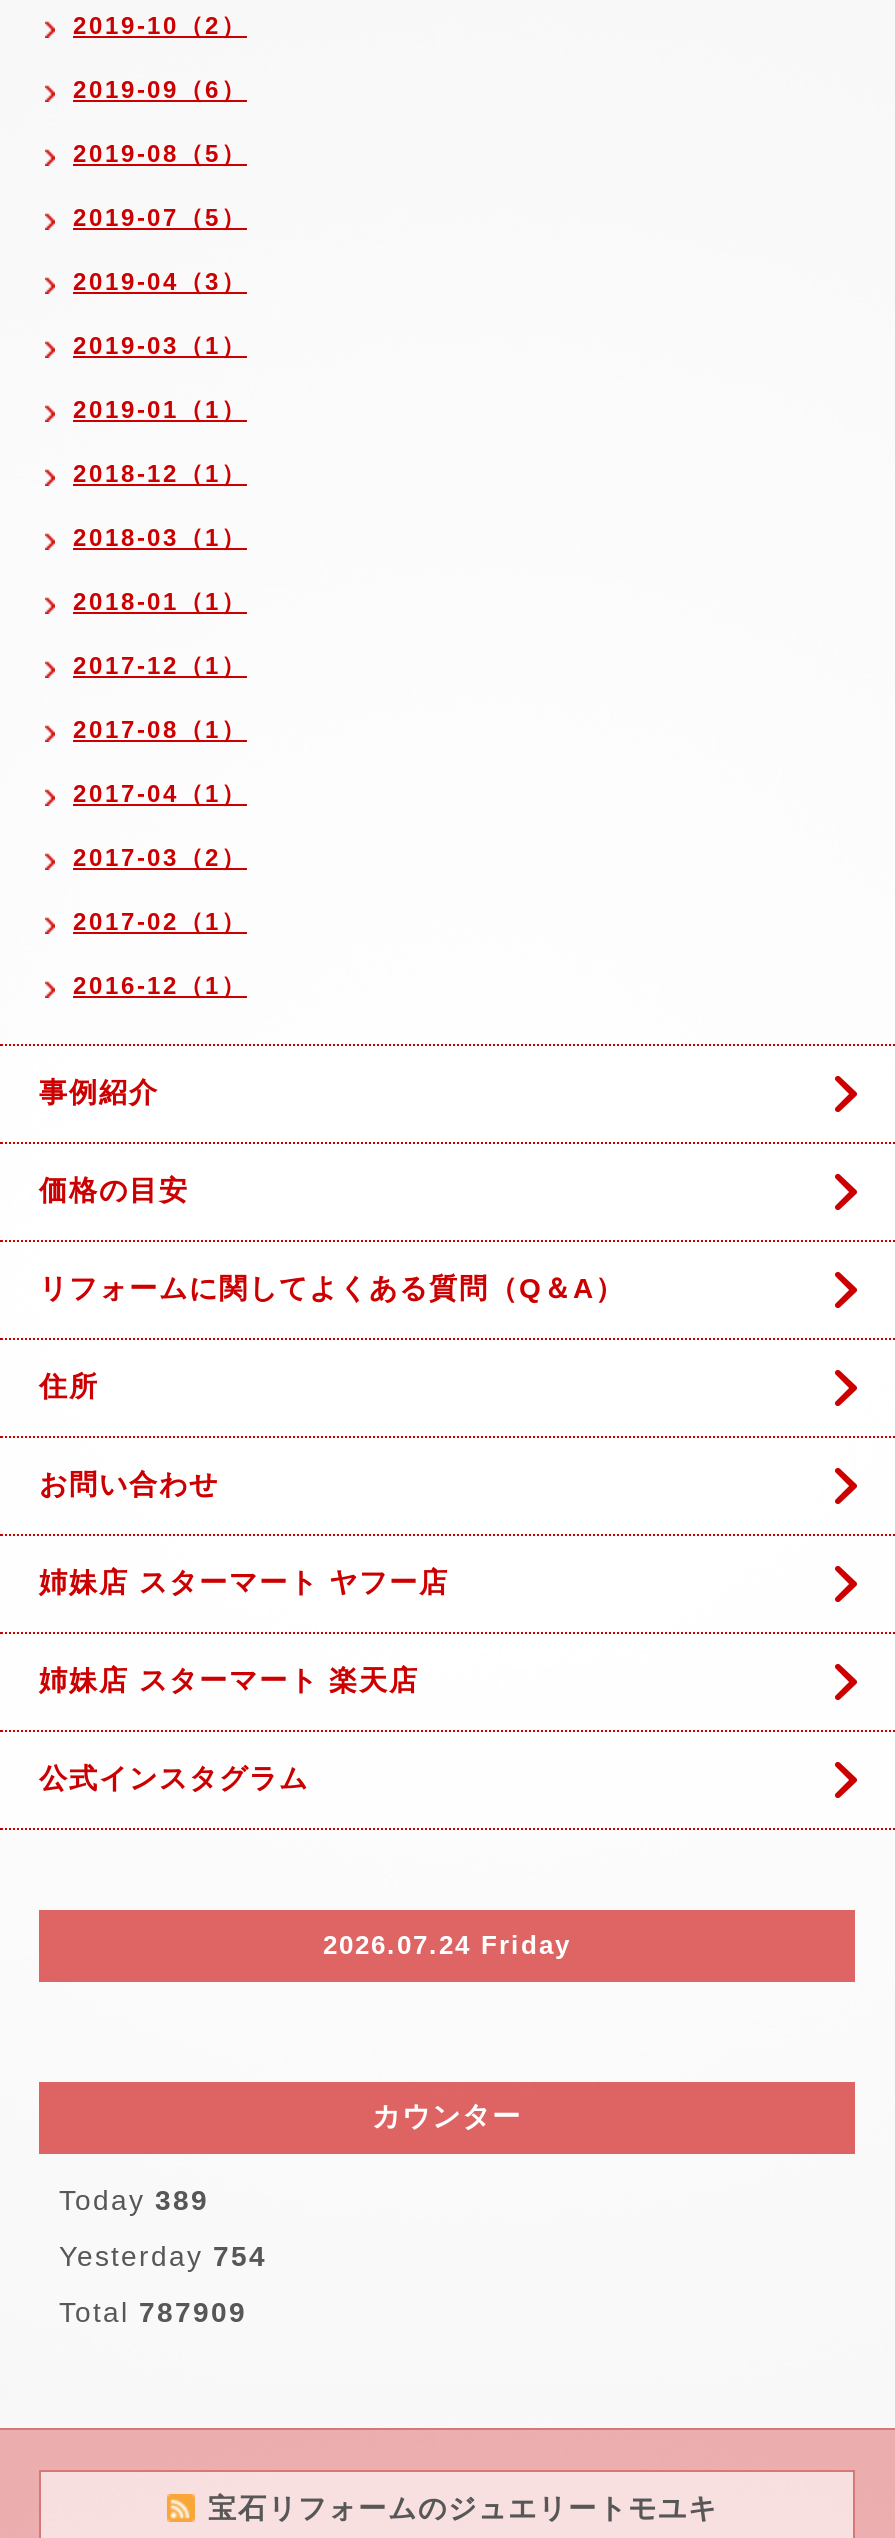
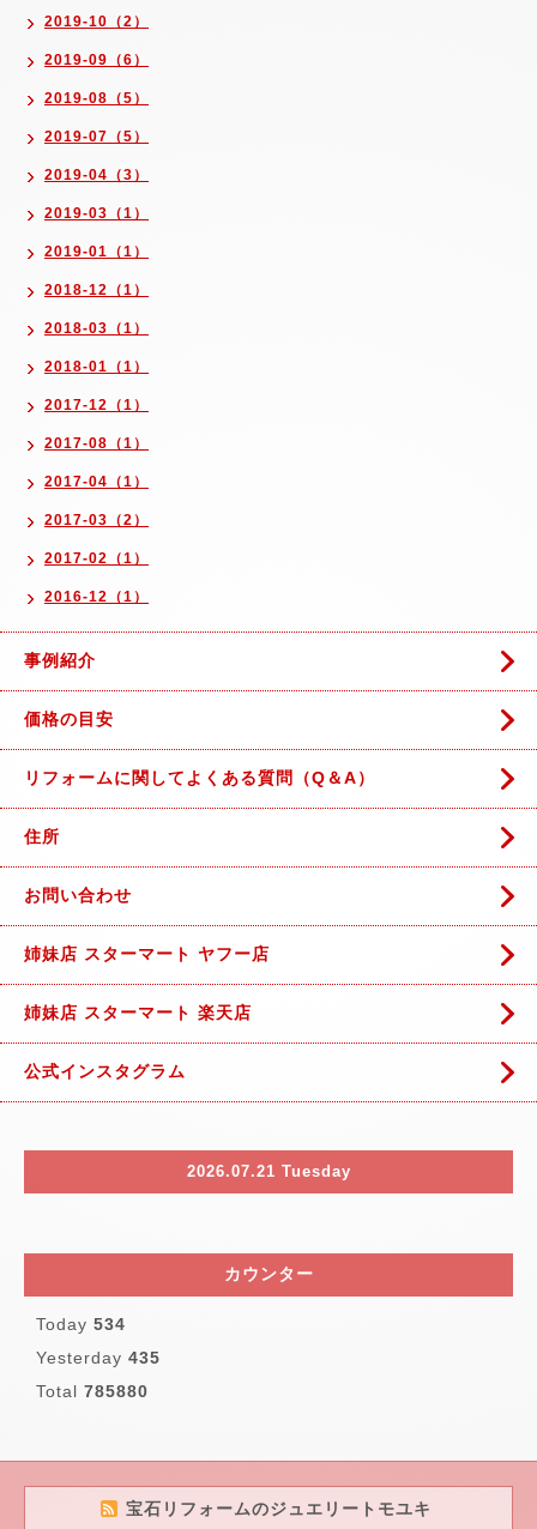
- 2026.07.24 Friday
+ 2026.07.21 Tuesday

- Today 389
+ Today 534

- Yesterday 754
+ Yesterday 435

- Total 787909
+ Total 785880
